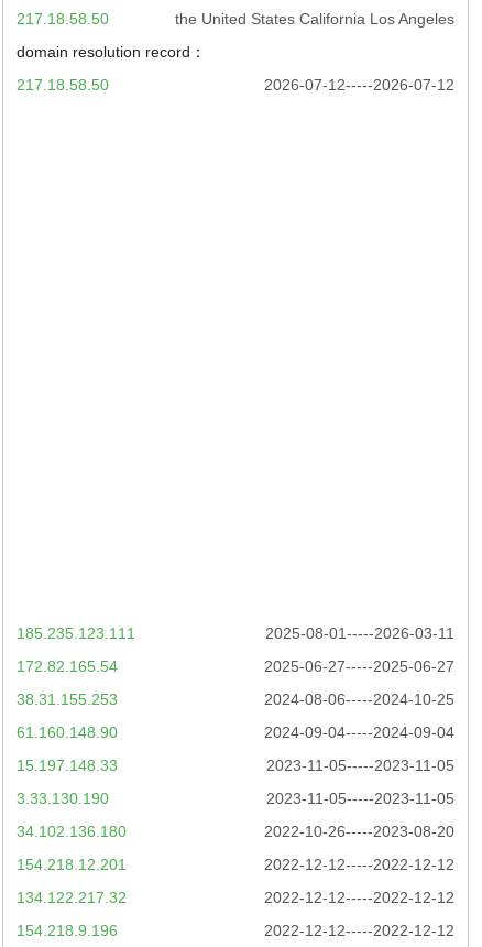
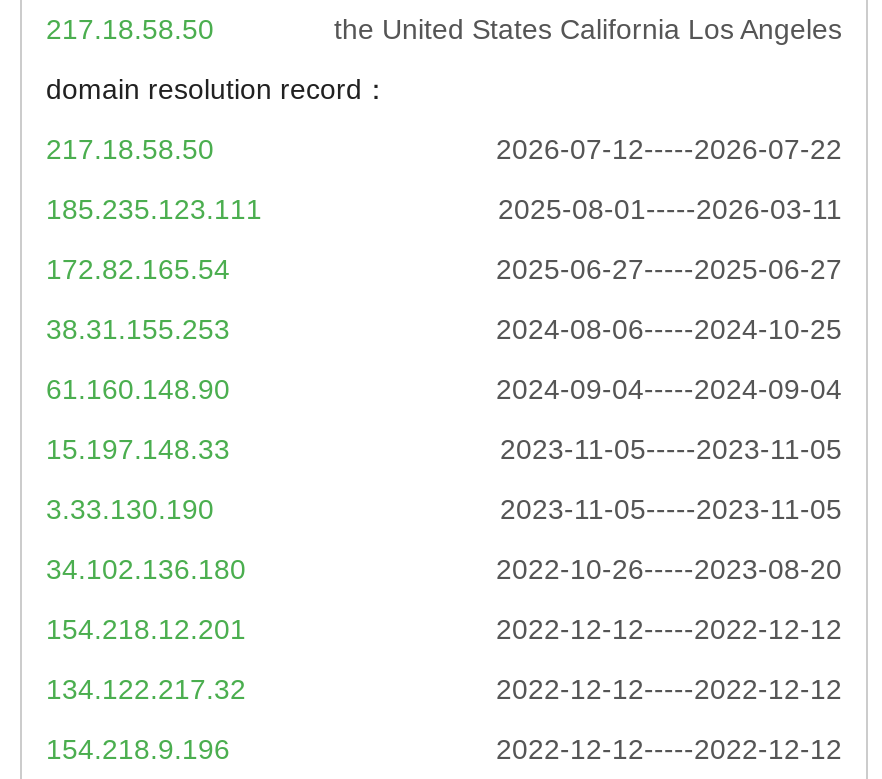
- 2026-07-12-----2026-07-12
+ 2026-07-12-----2026-07-22
